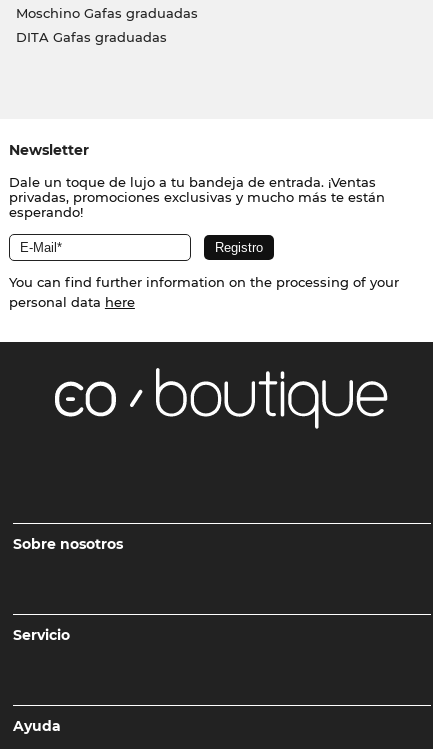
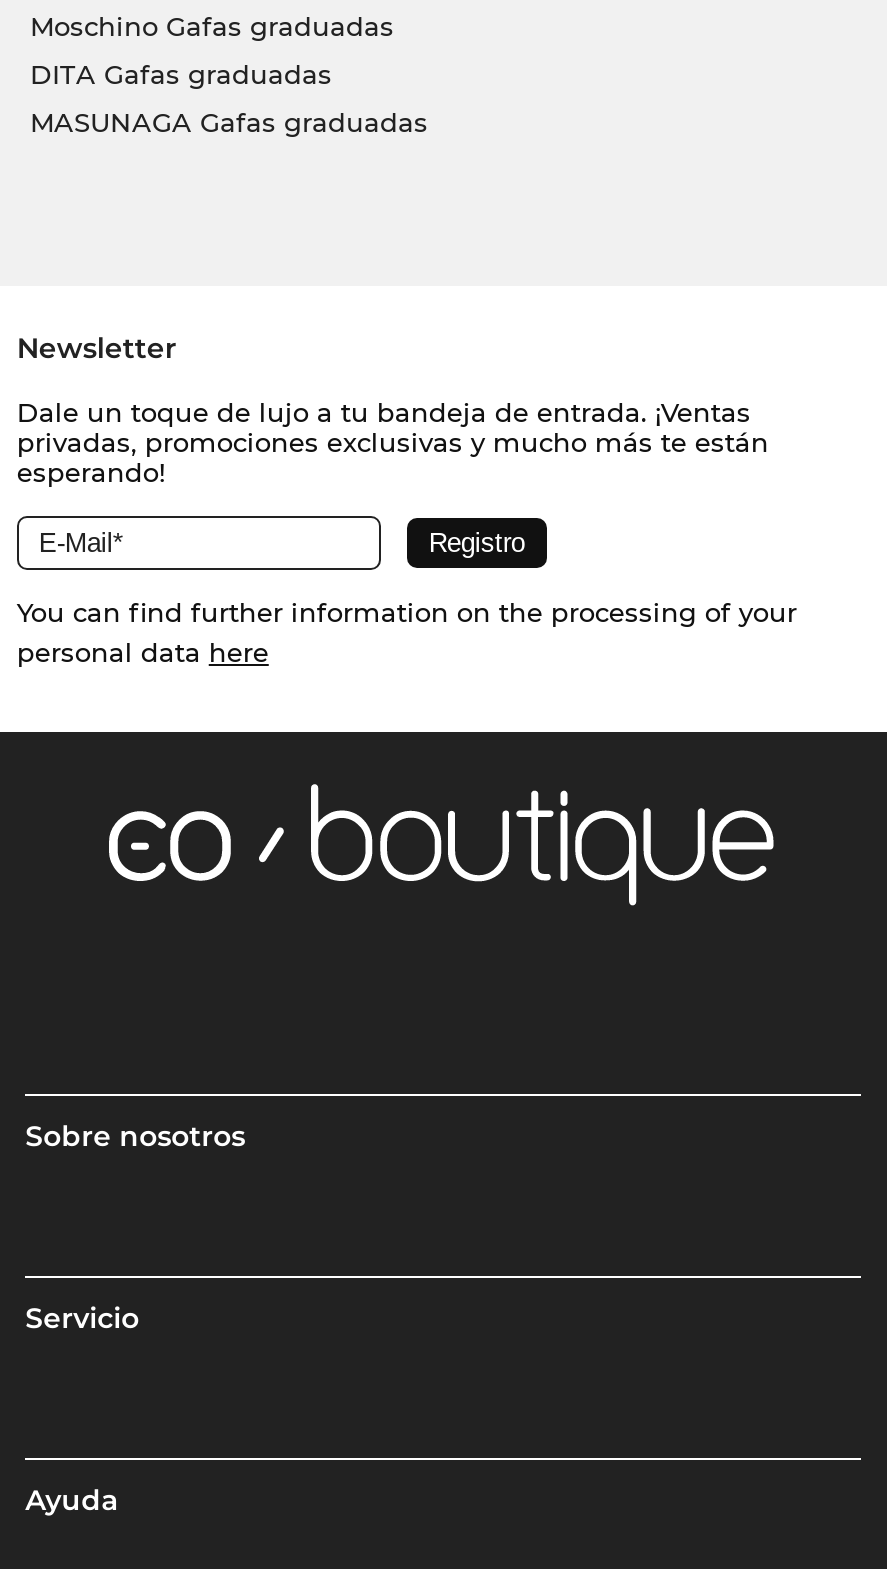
+ MASUNAGA Gafas graduadas
